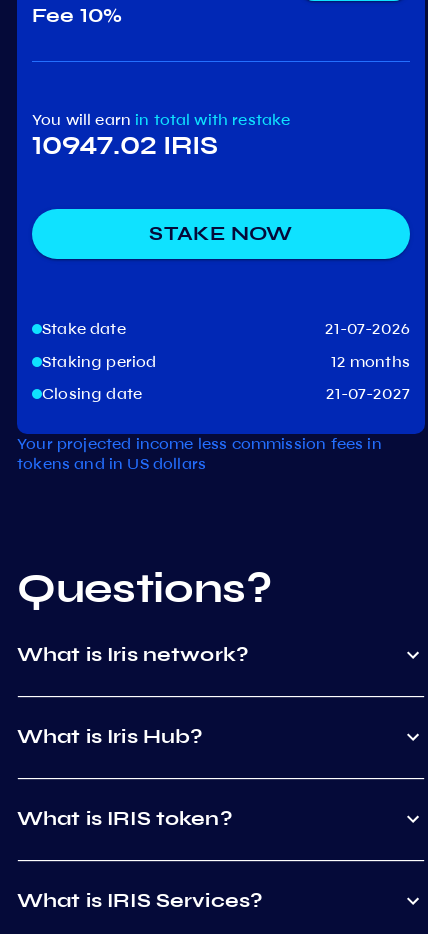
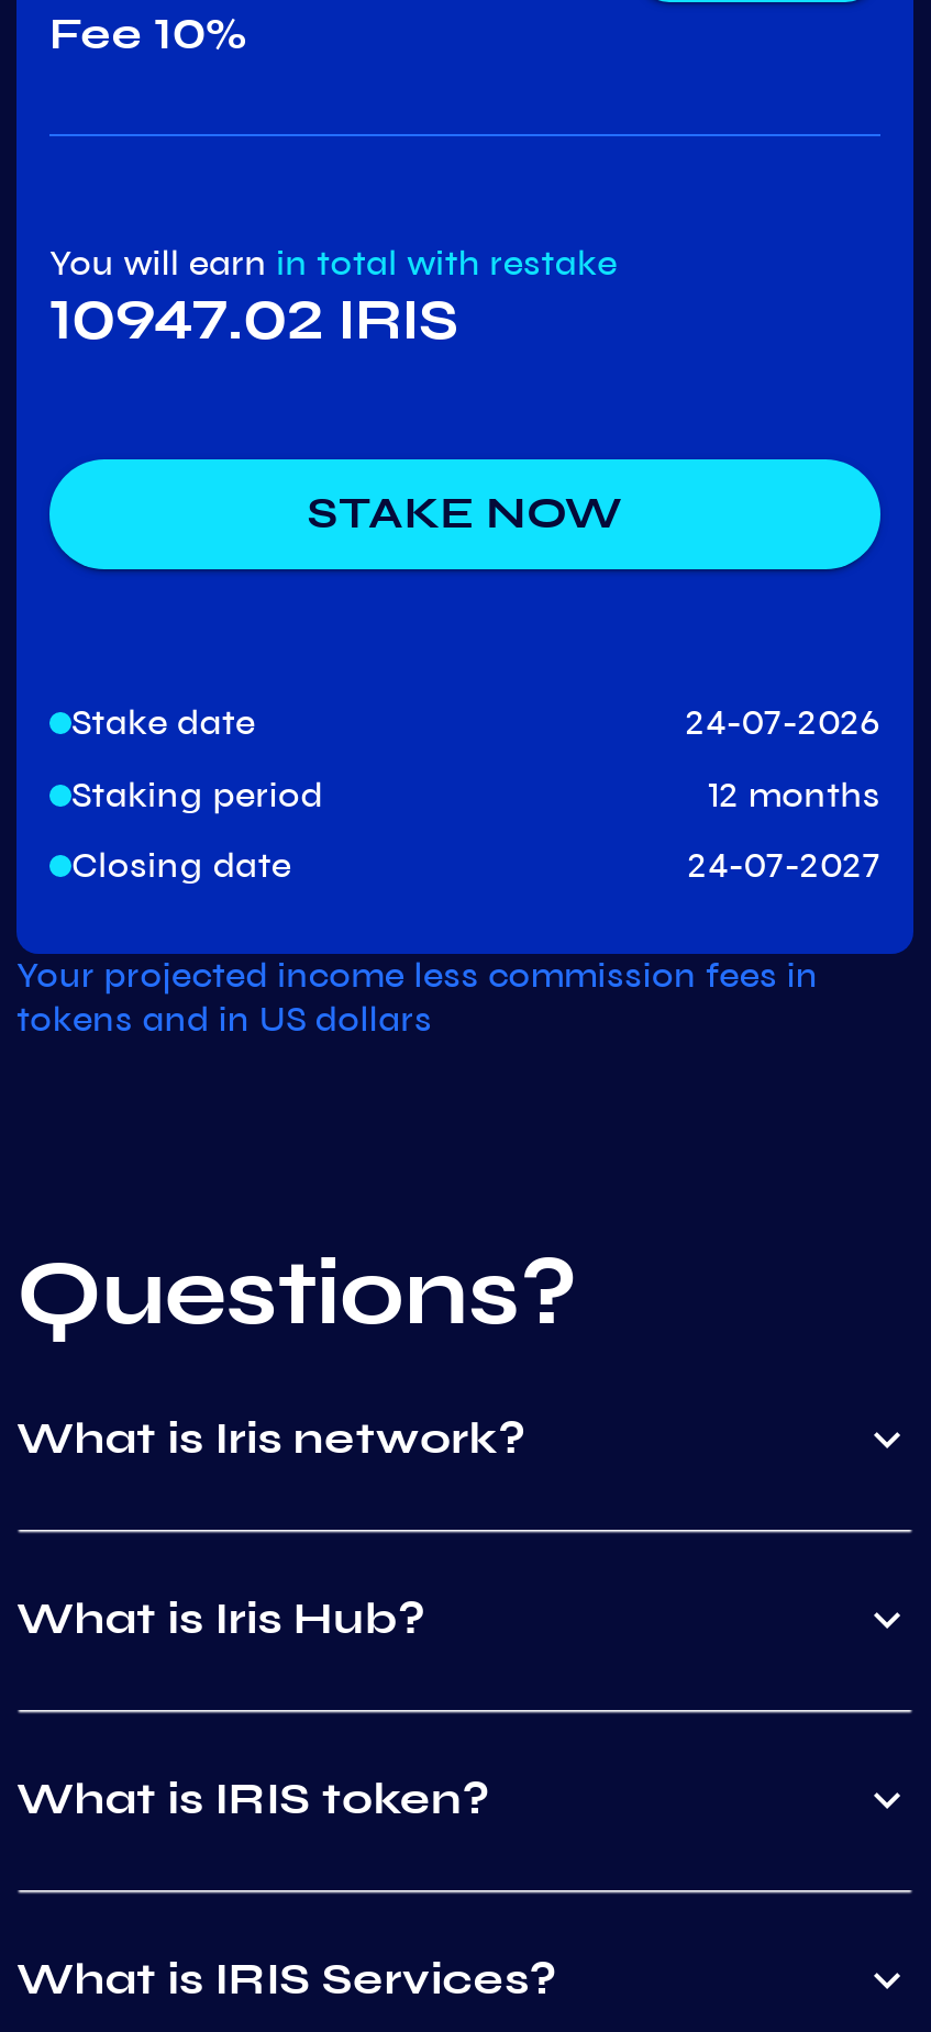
- 21-07-2026
+ 24-07-2026

- 21-07-2027
+ 24-07-2027
